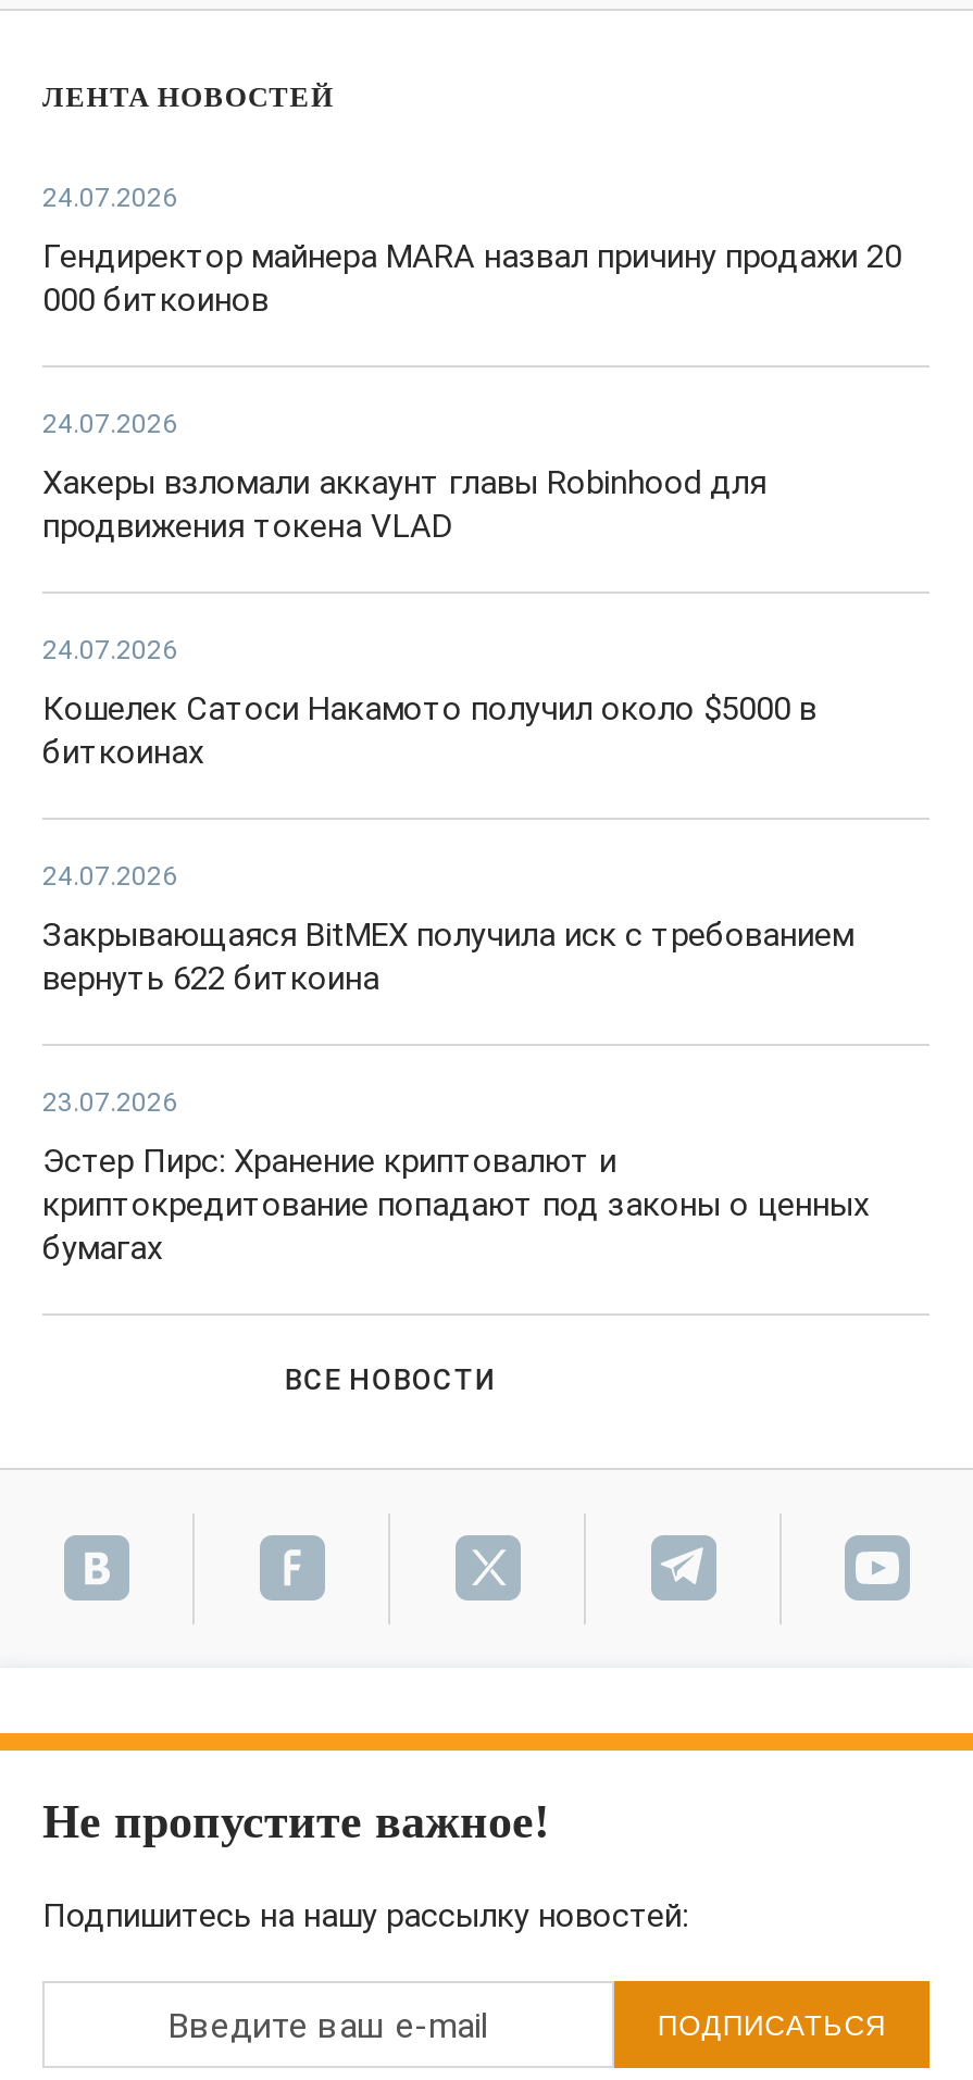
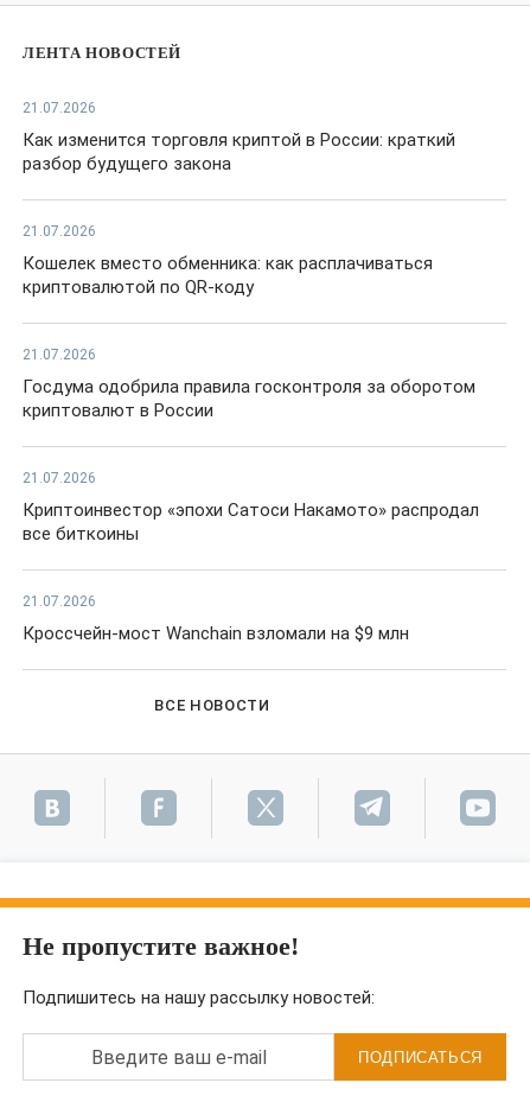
- 24.07.2026
+ 21.07.2026

- Гендиректор майнера MARA назвал причину продажи 20
- 000 биткоинов
+ Как изменится торговля криптой в России: краткий
+ разбор будущего закона

- 24.07.2026
+ 21.07.2026

- Хакеры взломали аккаунт главы Robinhood для
- продвижения токена VLAD
+ Кошелек вместо обменника: как расплачиваться
+ криптовалютой по QR-коду

- 24.07.2026
+ 21.07.2026

- Кошелек Сатоси Накамото получил около $5000 в
- биткоинах
+ Госдума одобрила правила госконтроля за оборотом
+ криптовалют в России

- 24.07.2026
+ 21.07.2026

- Закрывающаяся BitMEX получила иск с требованием
- вернуть 622 биткоина
+ Криптоинвестор «эпохи Сатоси Накамото» распродал
+ все биткоины

- 23.07.2026
+ 21.07.2026

- Эстер Пирс: Хранение криптовалют и
- криптокредитование попадают под законы о ценных
- бумагах
+ Кроссчейн-мост Wanchain взломали на $9 млн
